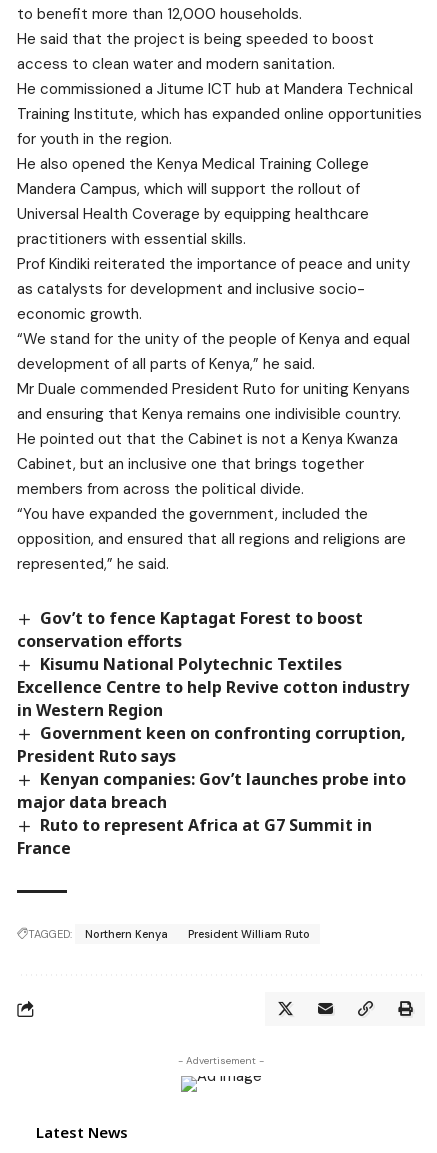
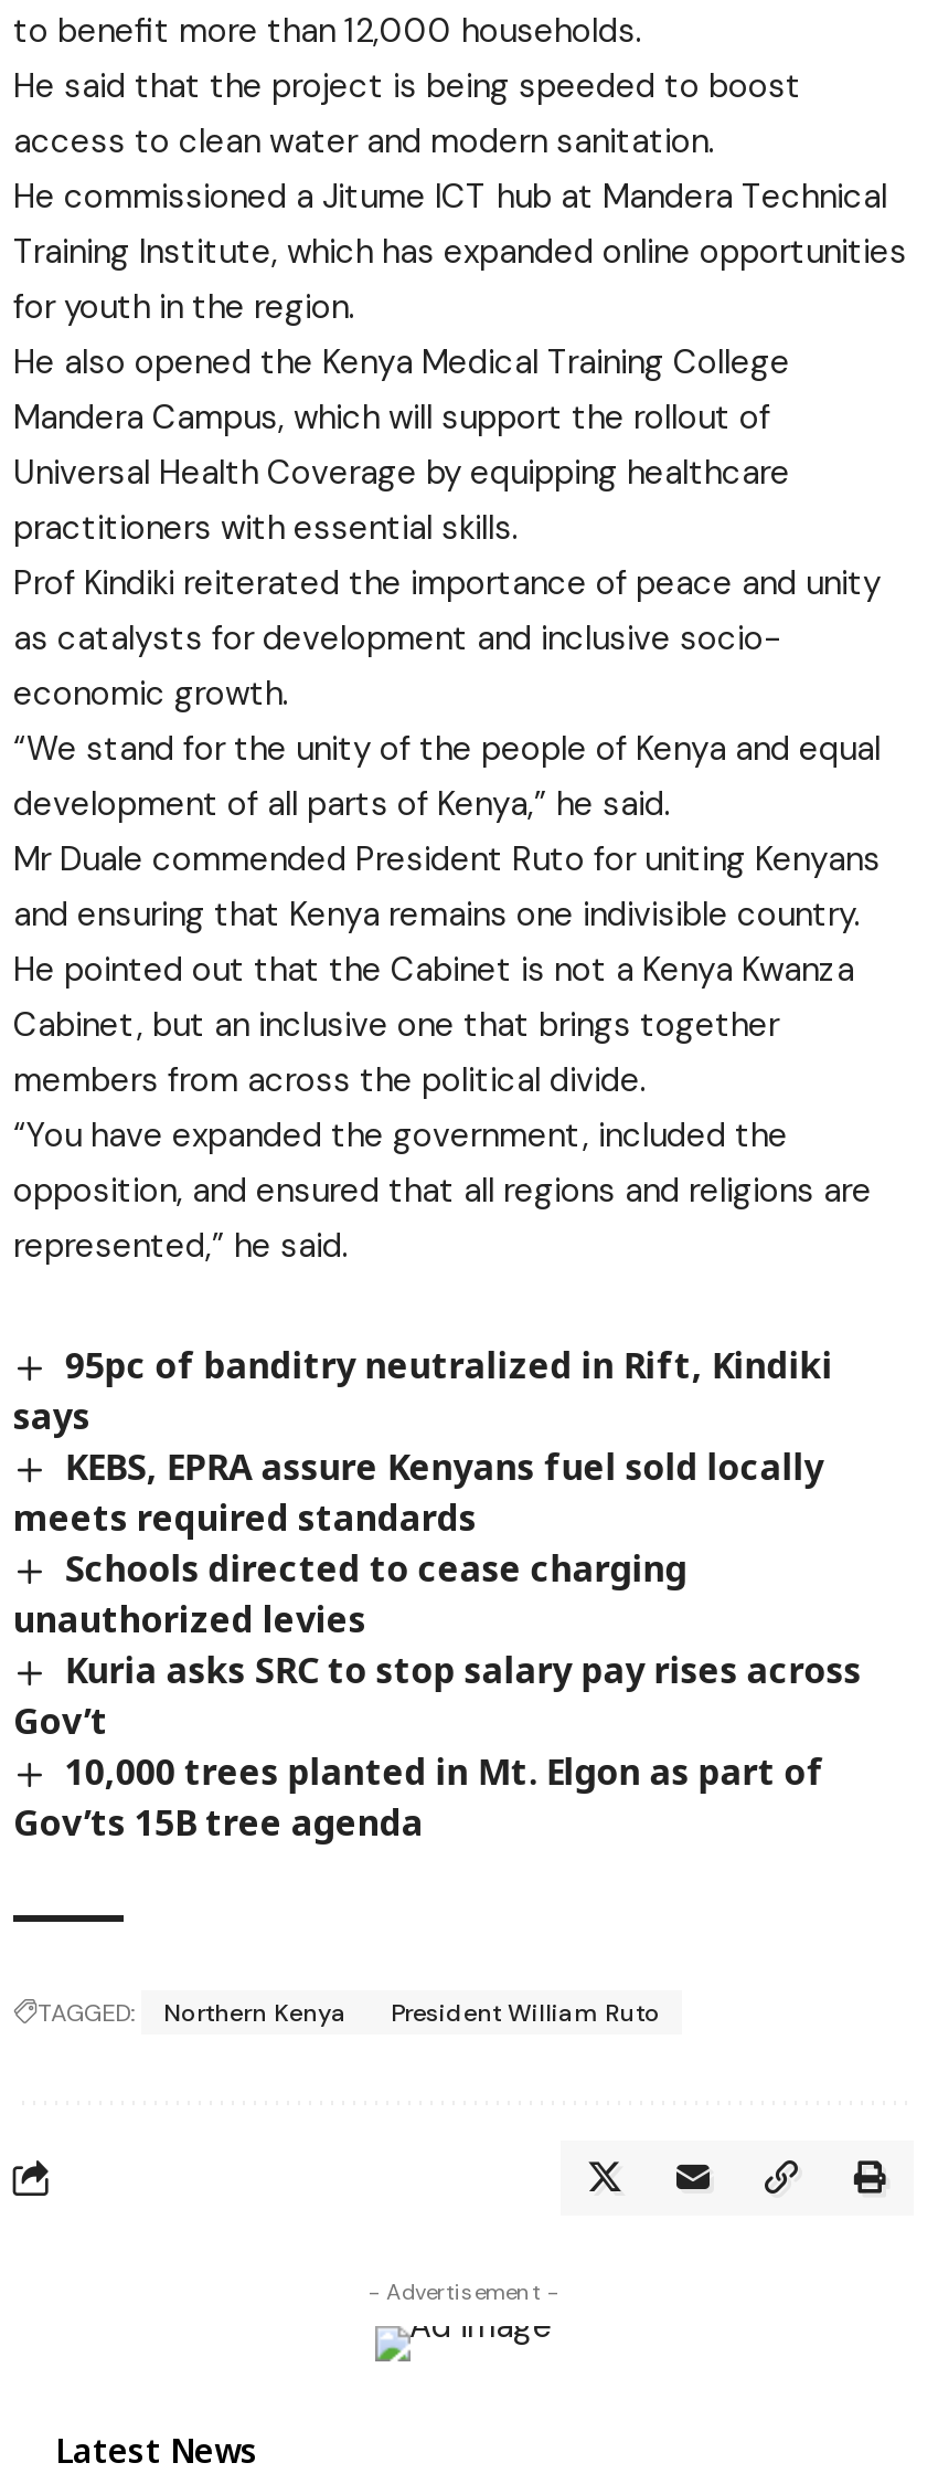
- Gov’t to fence Kaptagat Forest to boost
- conservation efforts
- Kisumu National Polytechnic Textiles
- Excellence Centre to help Revive cotton industry
- in Western Region
- Government keen on confronting corruption,
- President Ruto says
- Kenyan companies: Gov’t launches probe into
- major data breach
- Ruto to represent Africa at G7 Summit in
- France
+ 95pc of banditry neutralized in Rift, Kindiki
+ says
+ KEBS, EPRA assure Kenyans fuel sold locally
+ meets required standards
+ Schools directed to cease charging
+ unauthorized levies
+ Kuria asks SRC to stop salary pay rises across
+ Gov’t
+ 10,000 trees planted in Mt. Elgon as part of
+ Gov’ts 15B tree agenda
